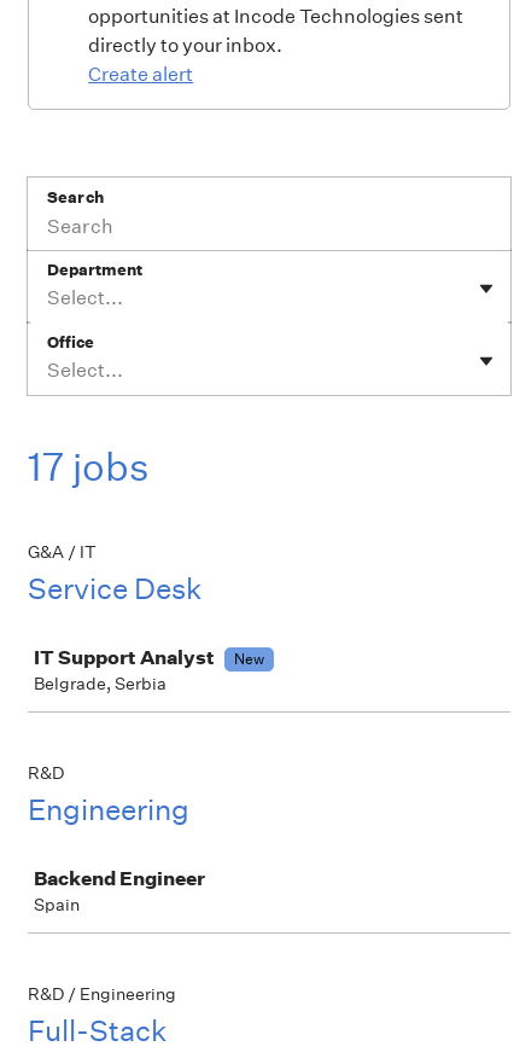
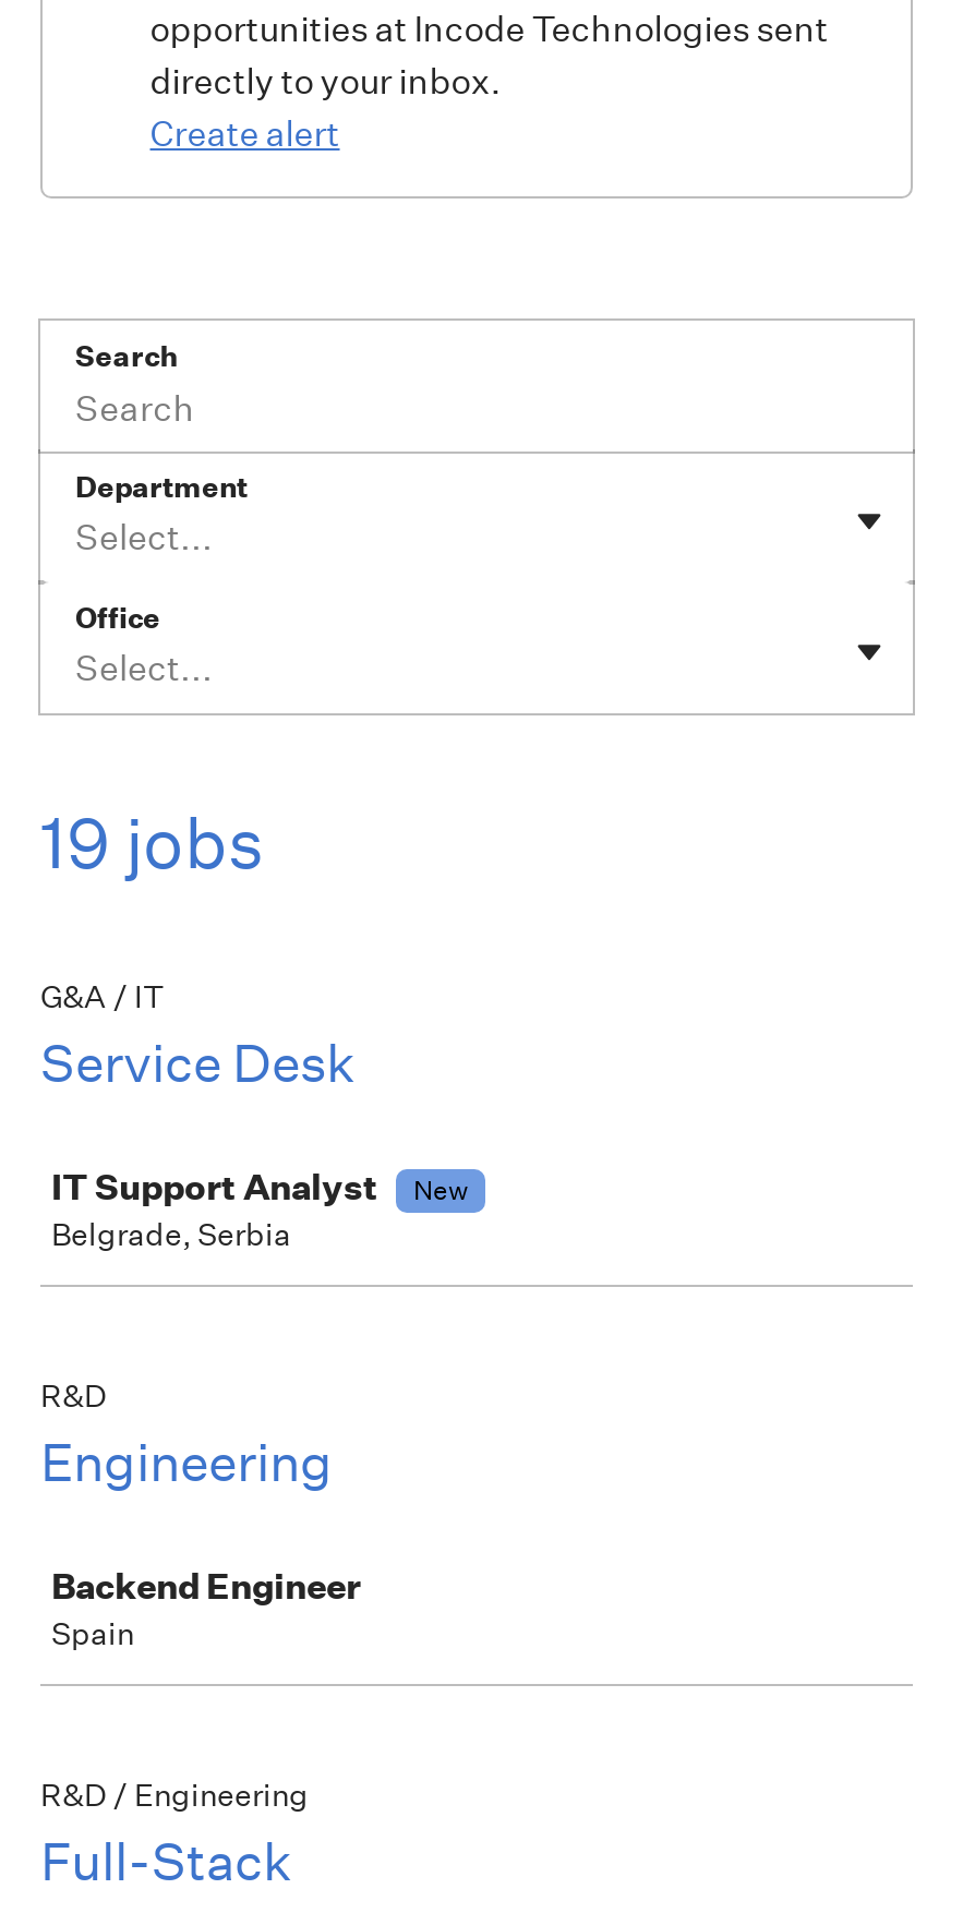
- 17 jobs
+ 19 jobs
